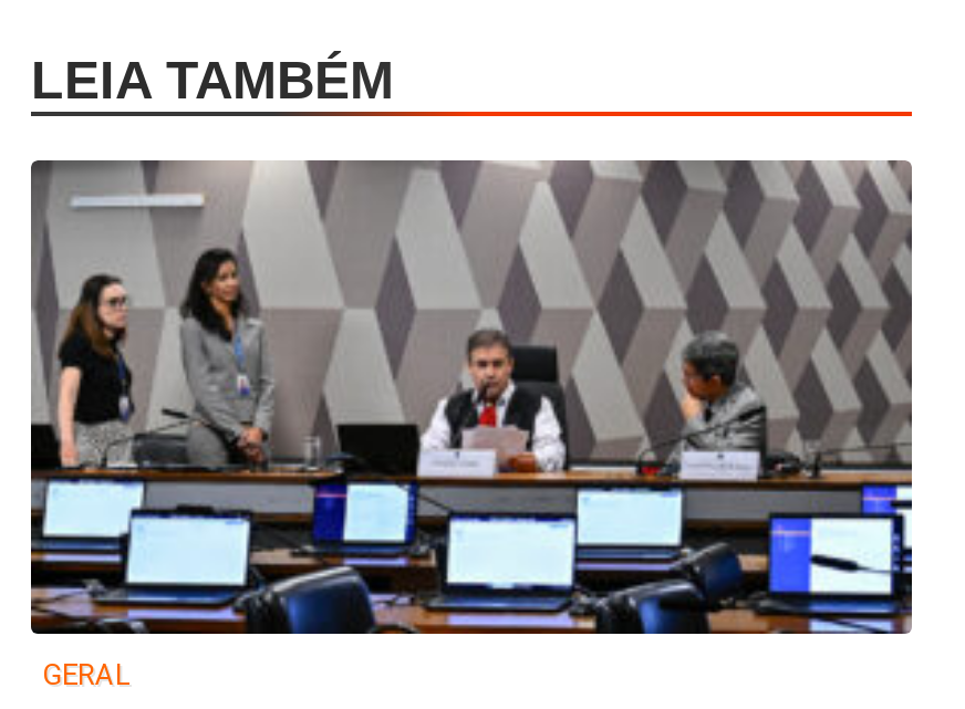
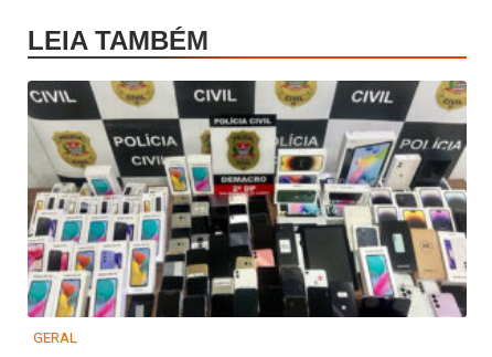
- [image]
+ [image]
